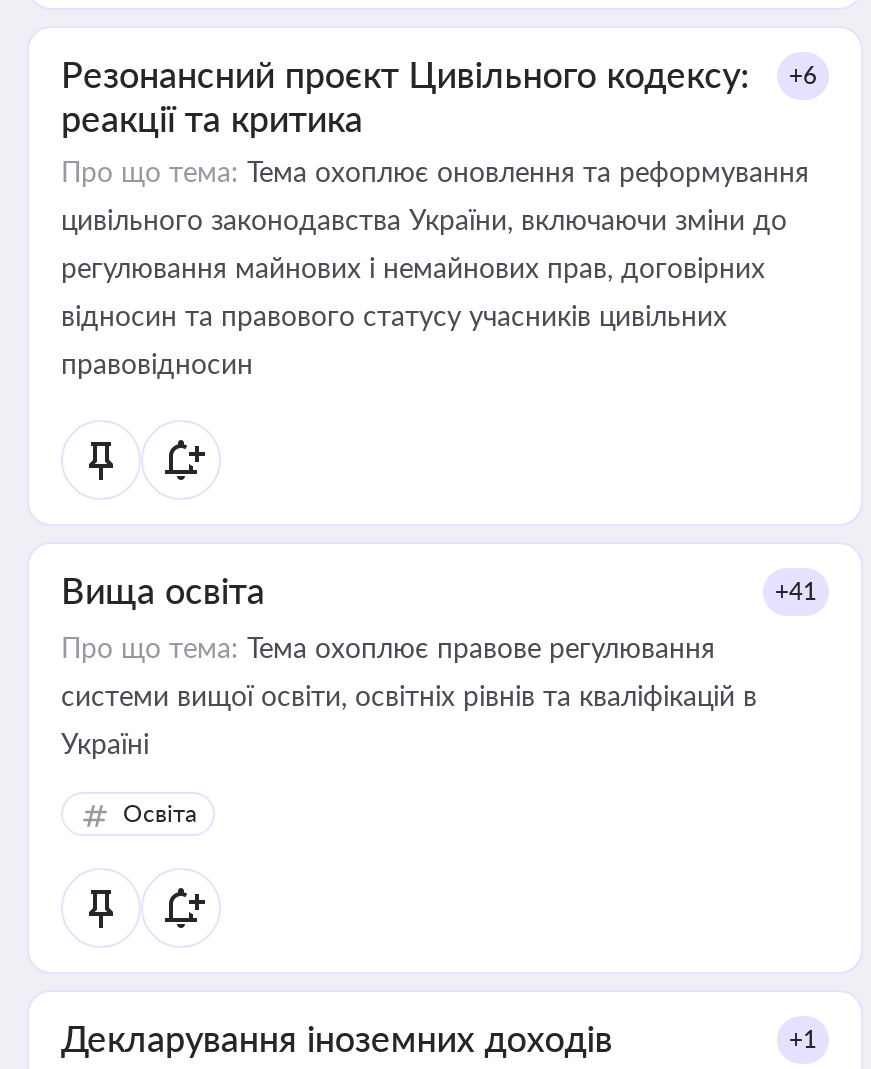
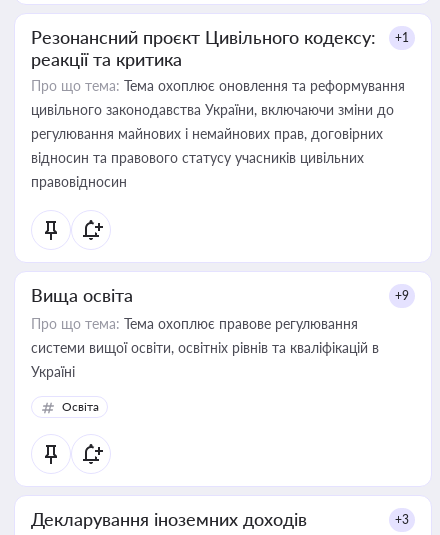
- Резонансний проєкт Цивільного кодексу: +6
+ Резонансний проєкт Цивільного кодексу: +1

- +41
+ +9

- +1
+ +3
